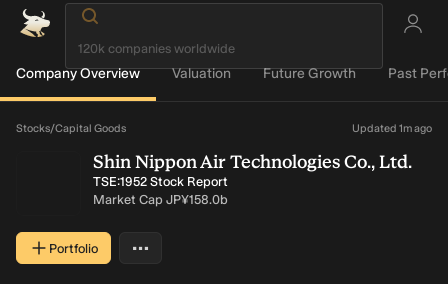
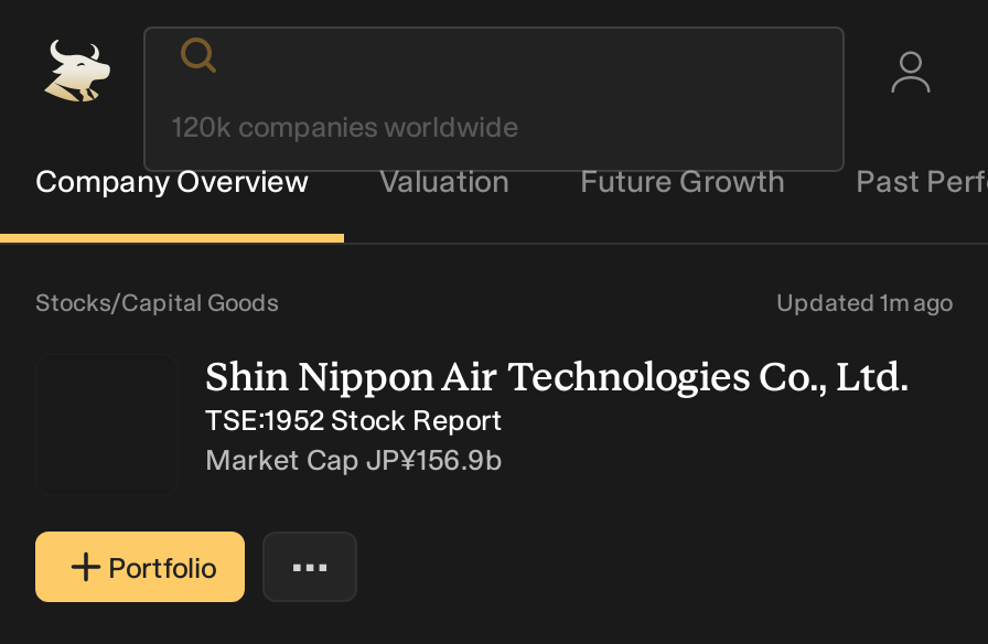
- Market Cap JP¥158.0b
+ Market Cap JP¥156.9b
